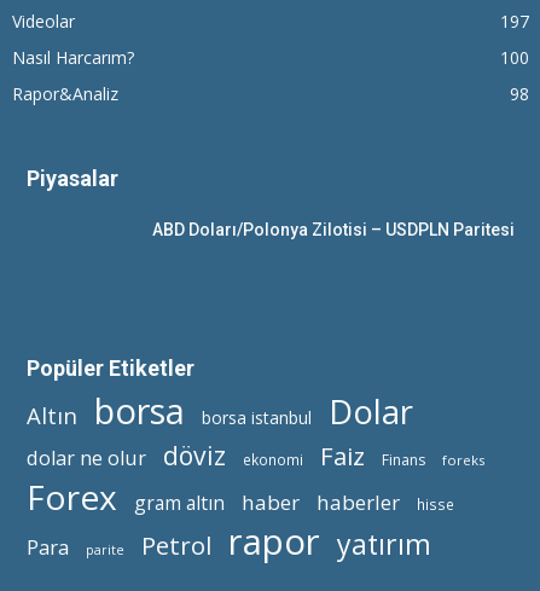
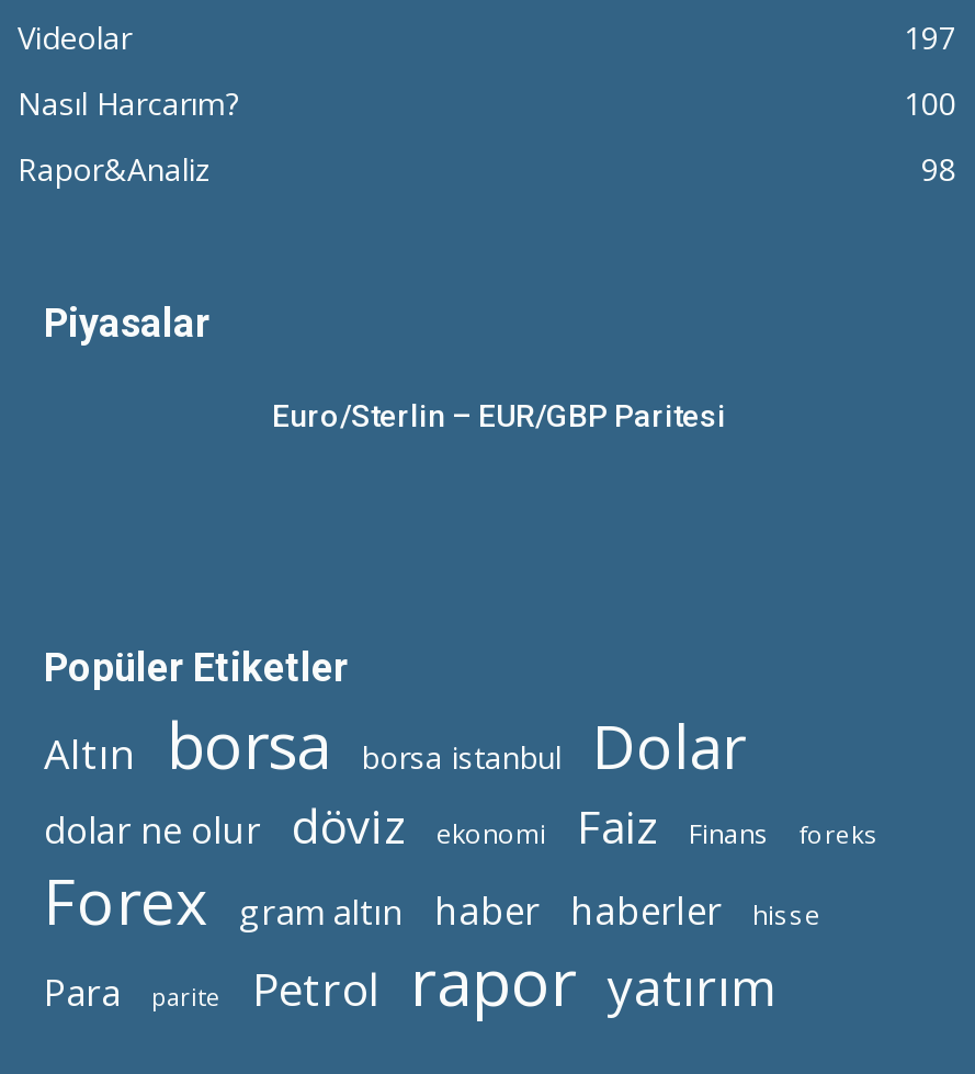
- ABD Doları/Polonya Zilotisi – USDPLN Paritesi
+ Euro/Sterlin – EUR/GBP Paritesi
